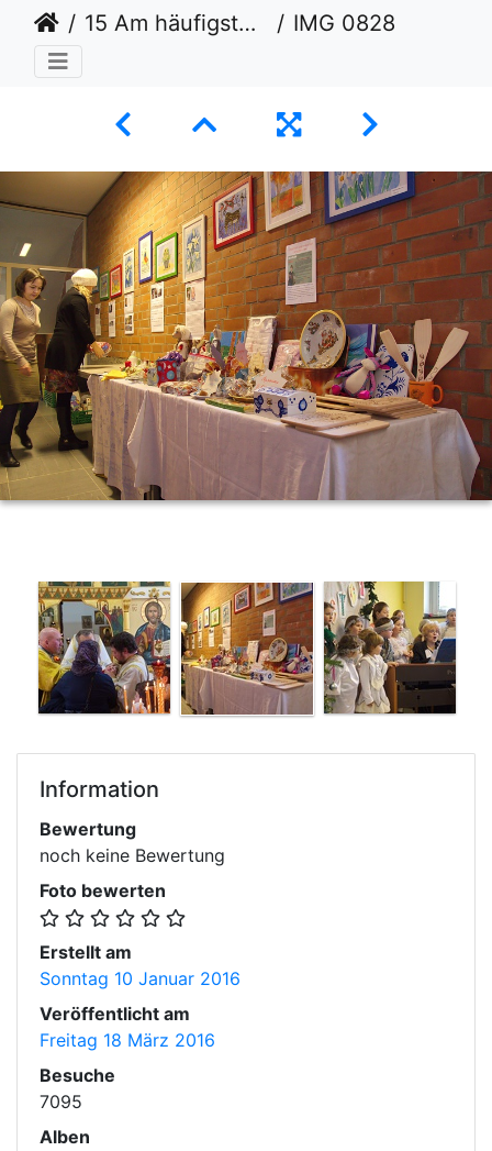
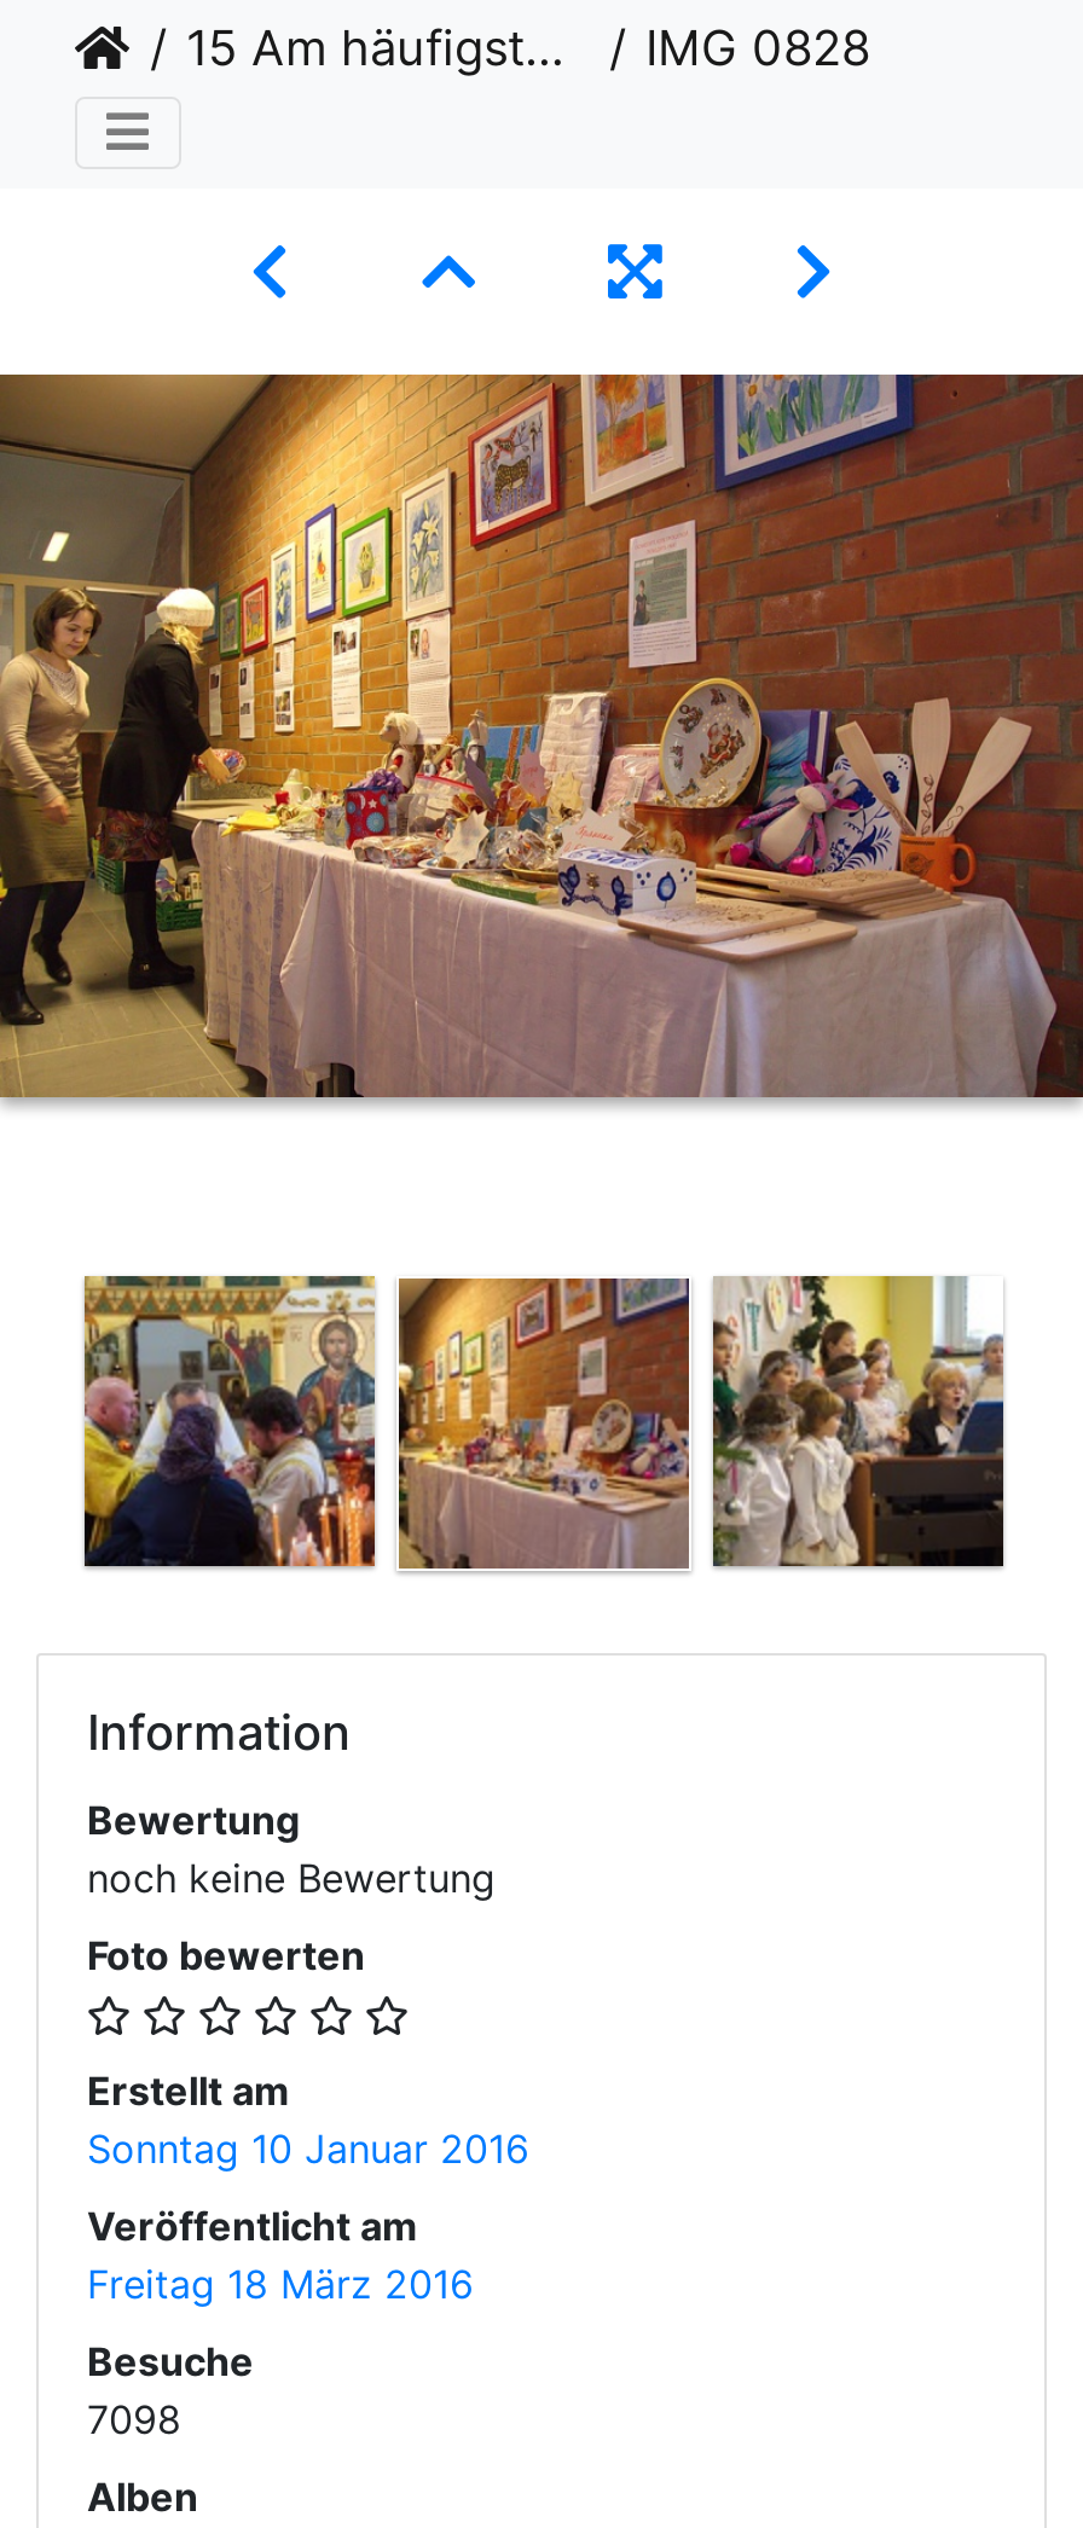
- 7095
+ 7098
